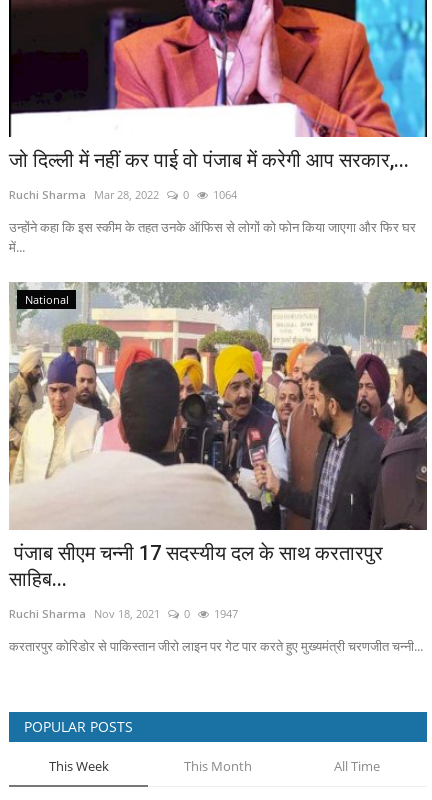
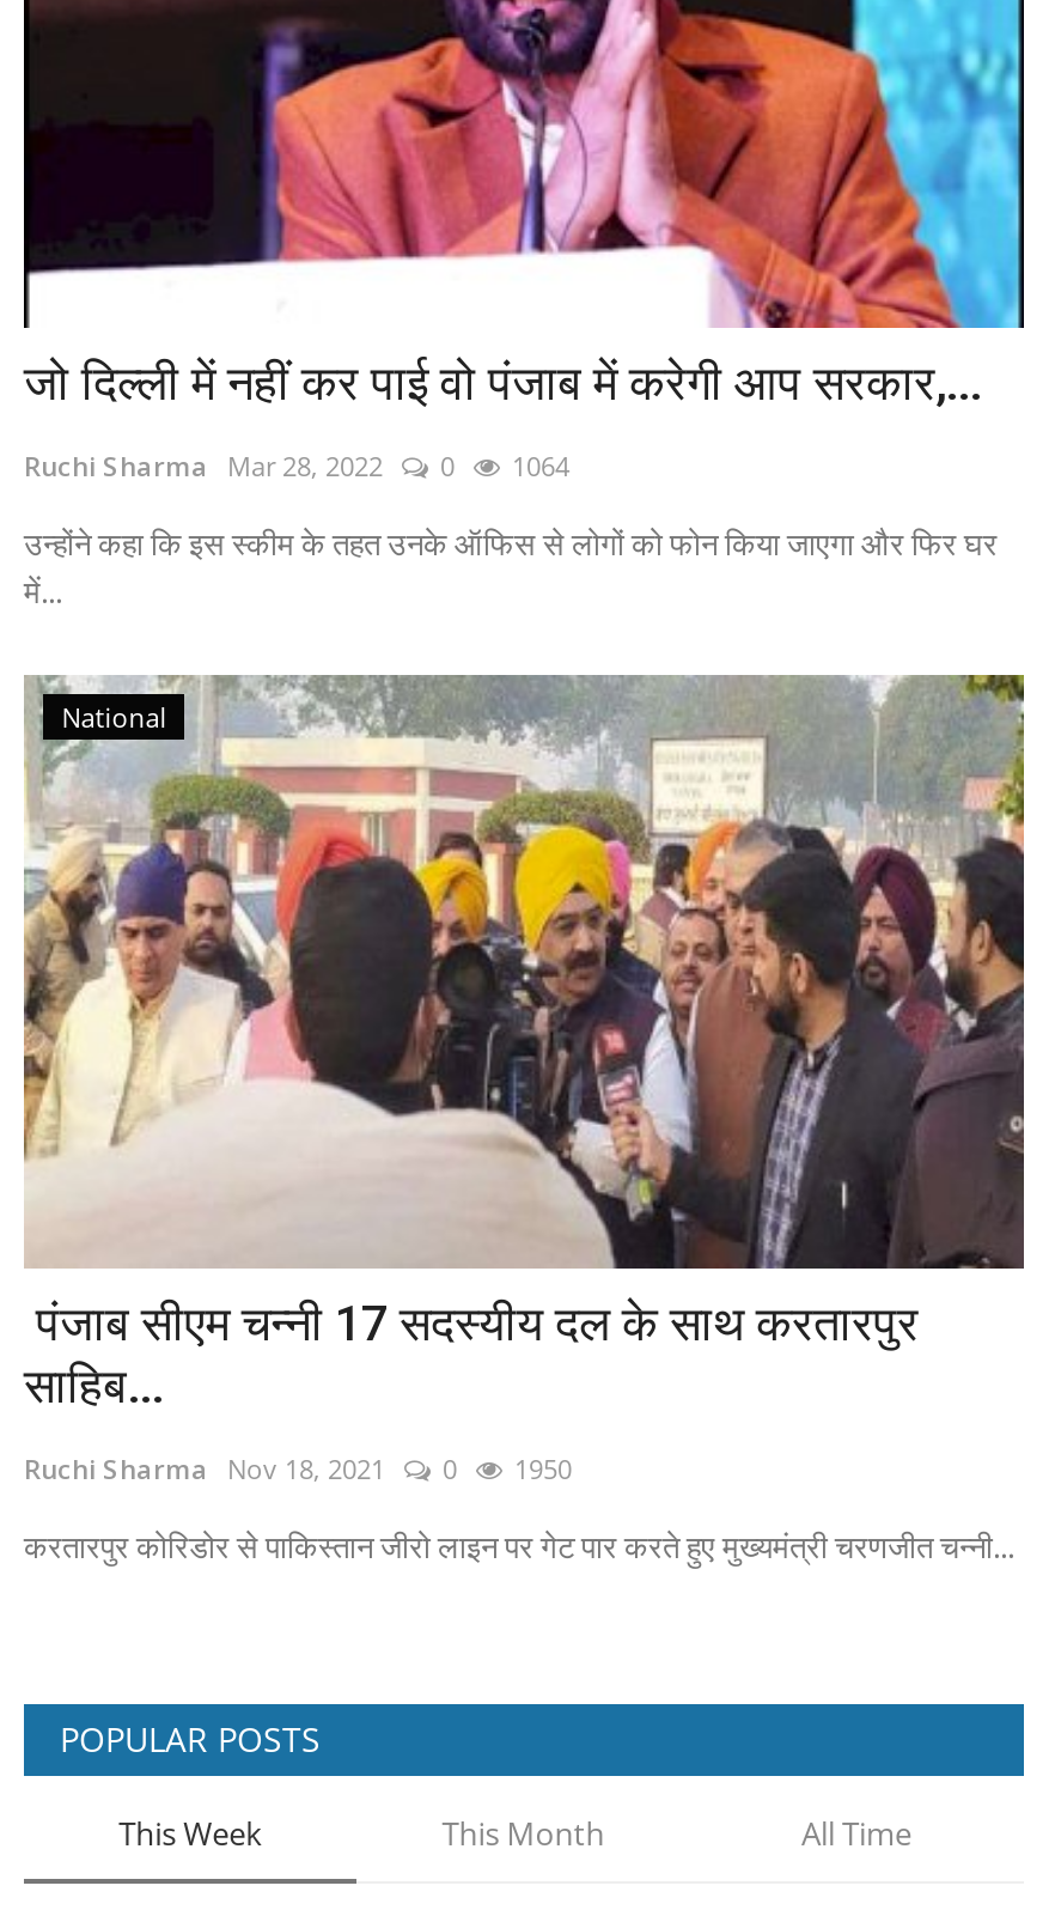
- Ruchi Sharma Nov 18, 2021 0 1947
+ Ruchi Sharma Nov 18, 2021 0 1950
